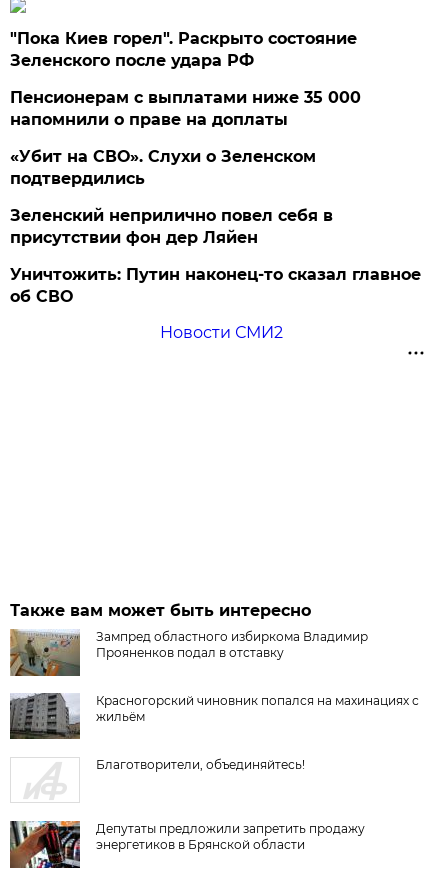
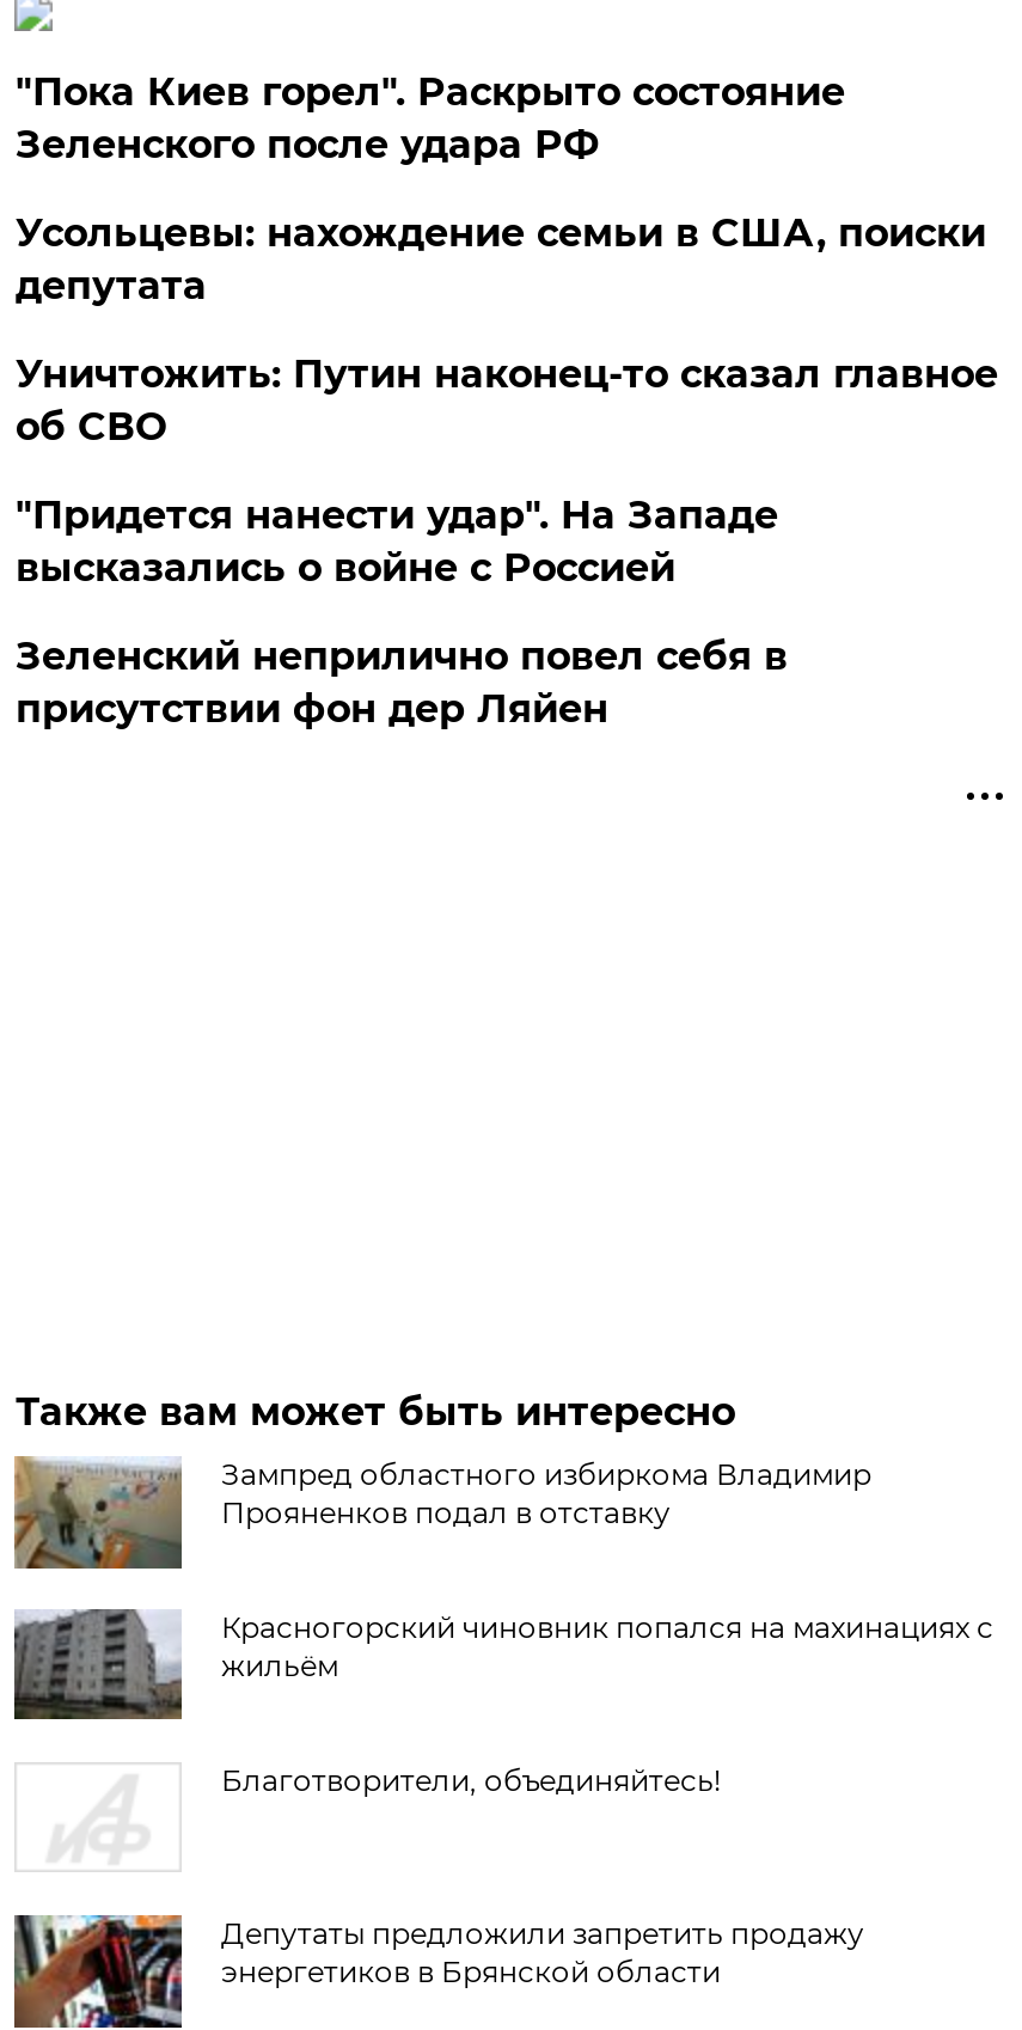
- Пенсионерам с выплатами ниже 35 000
- напомнили о праве на доплаты
- «Убит на СВО». Слухи о Зеленском
- подтвердились
+ Усольцевы: нахождение семьи в США, поиски
+ депутата
+ "Придется нанести удар". На Западе
+ высказались о войне с Россией

moved down: Зеленский неприлично повел cебя в | присутствии фон дер Ляйен

moved up: Уничтожить: Путин наконец-то сказал главное | об СВО

- Новости СМИ2
